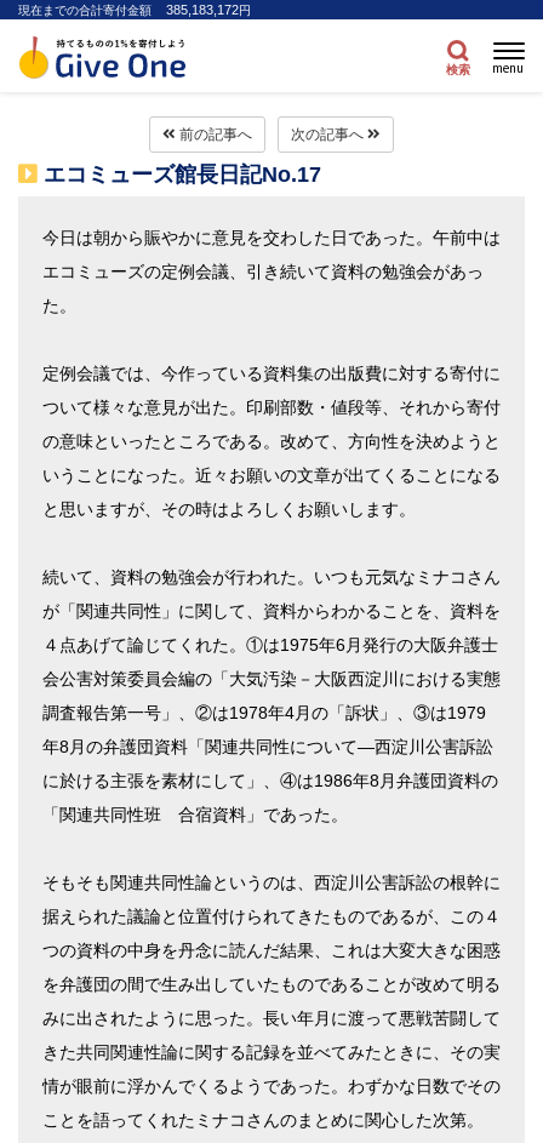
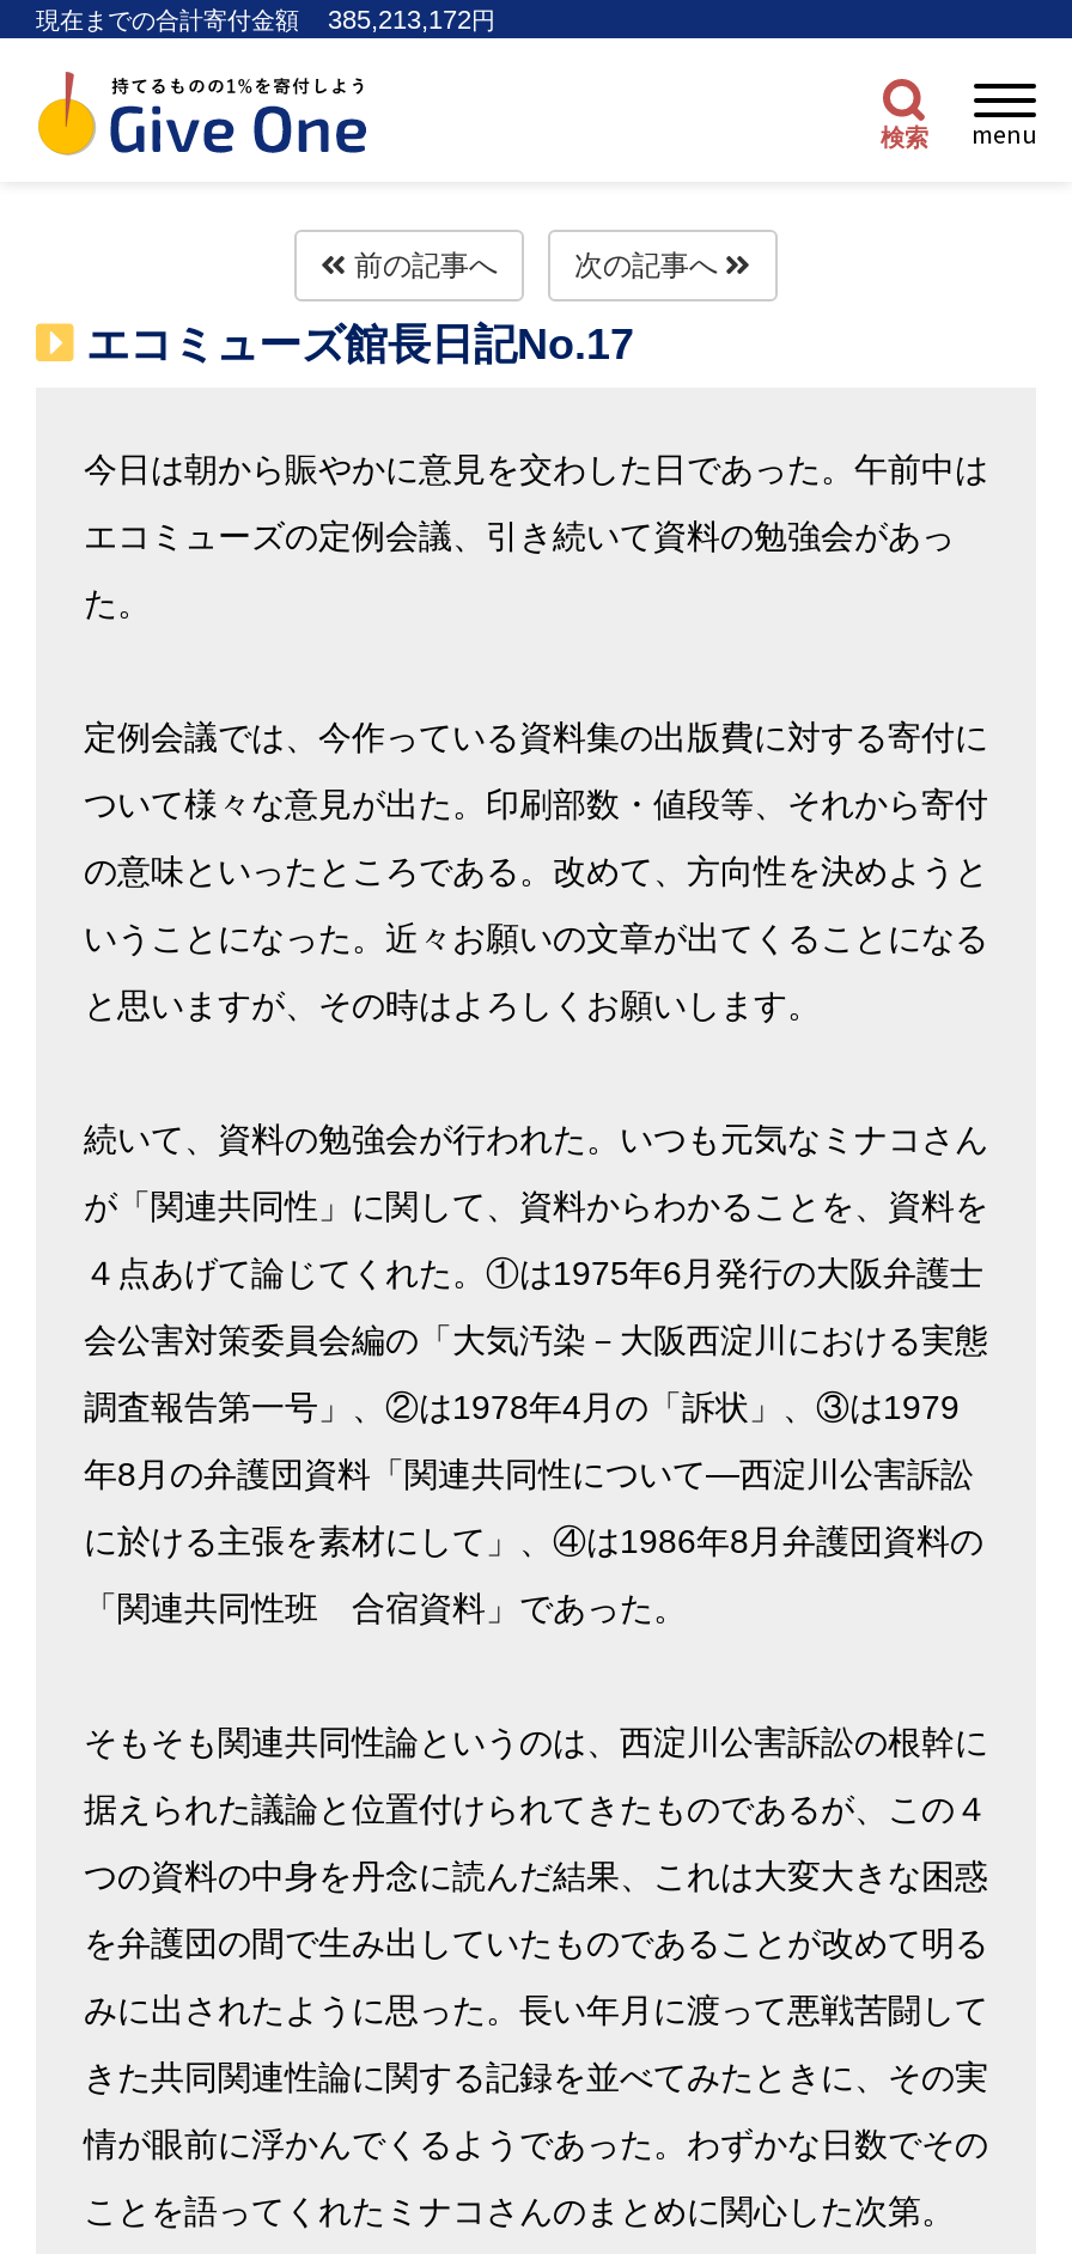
- 現在までの合計寄付金額 385,183,172円
+ 現在までの合計寄付金額 385,213,172円
